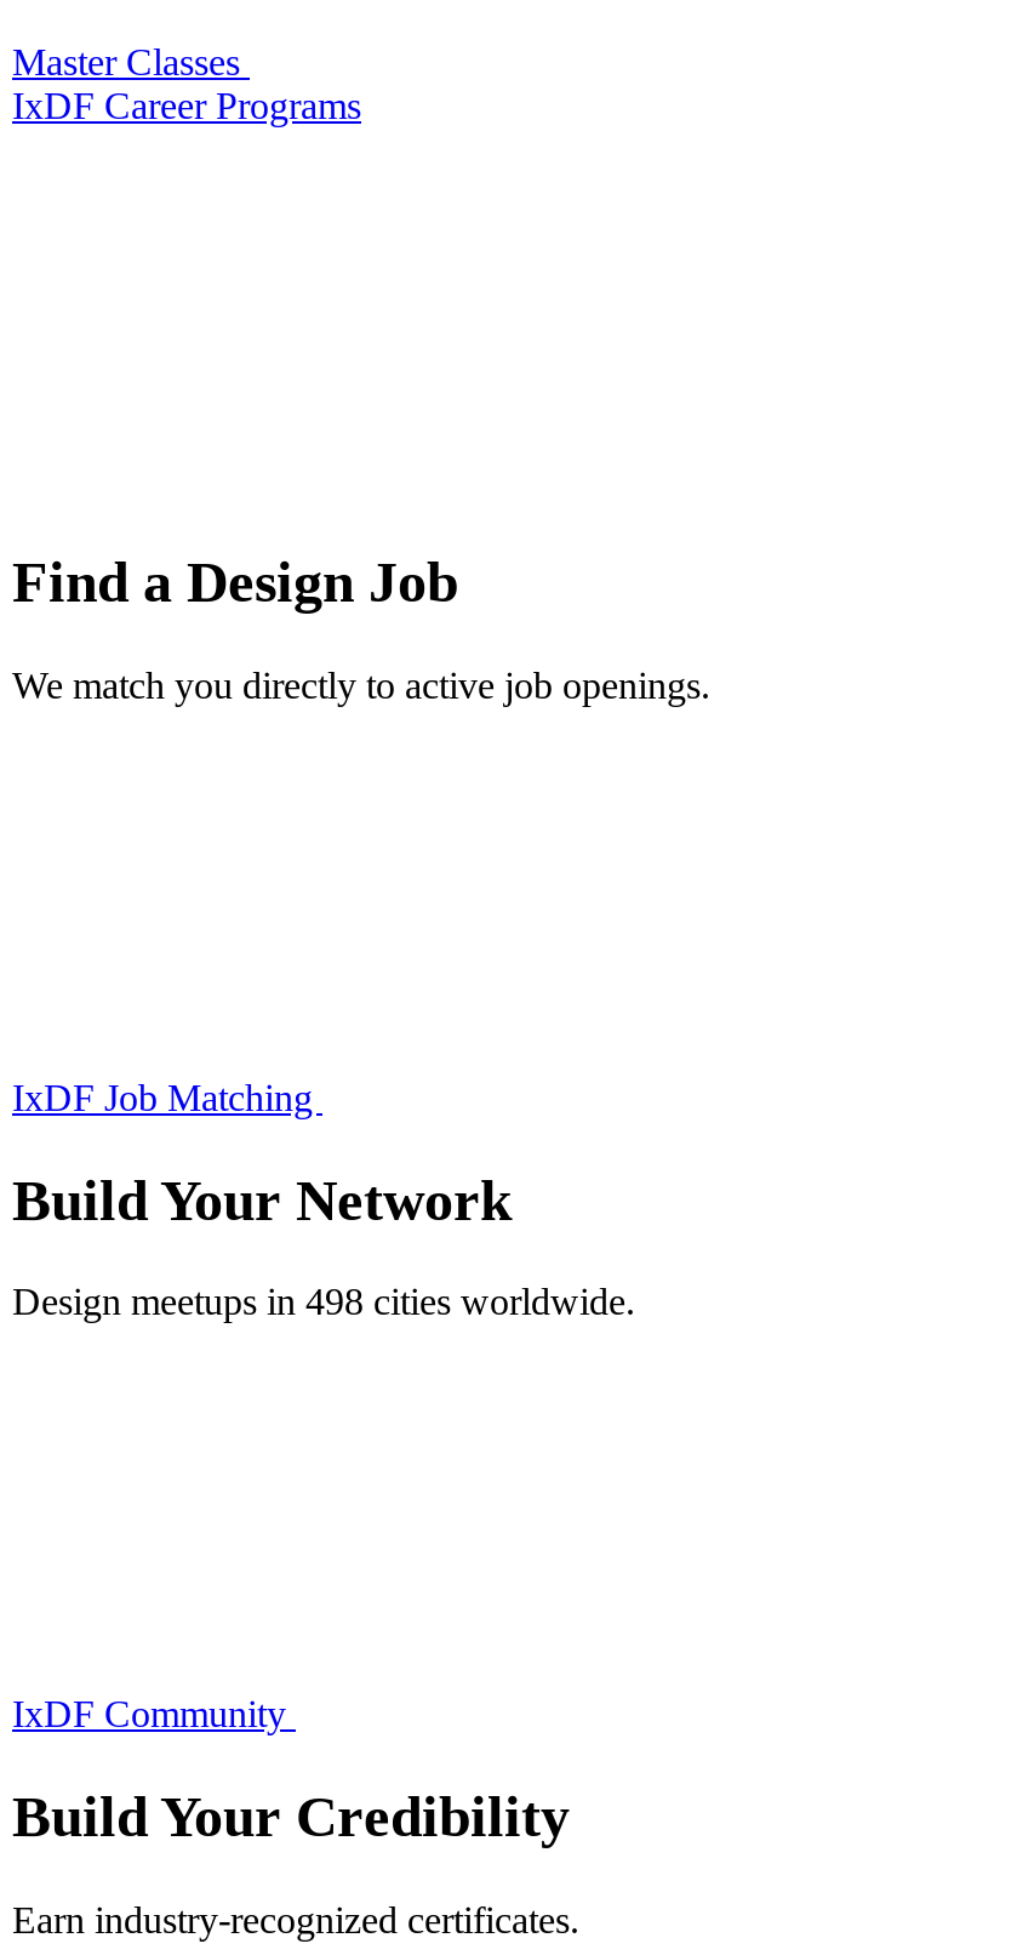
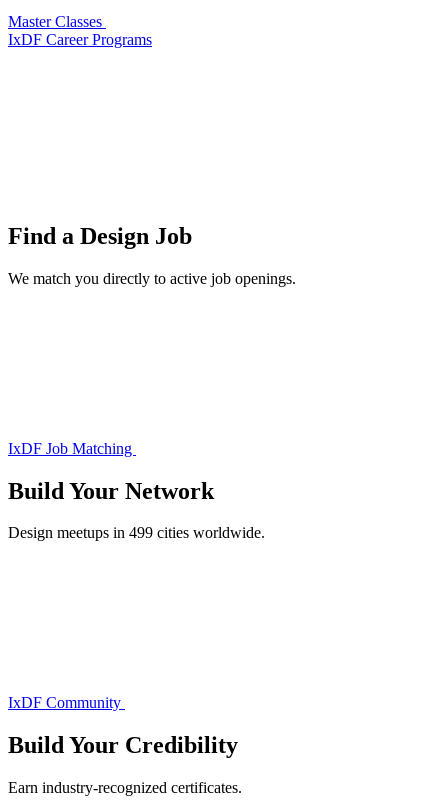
- Design meetups in 498 cities worldwide.
+ Design meetups in 499 cities worldwide.
